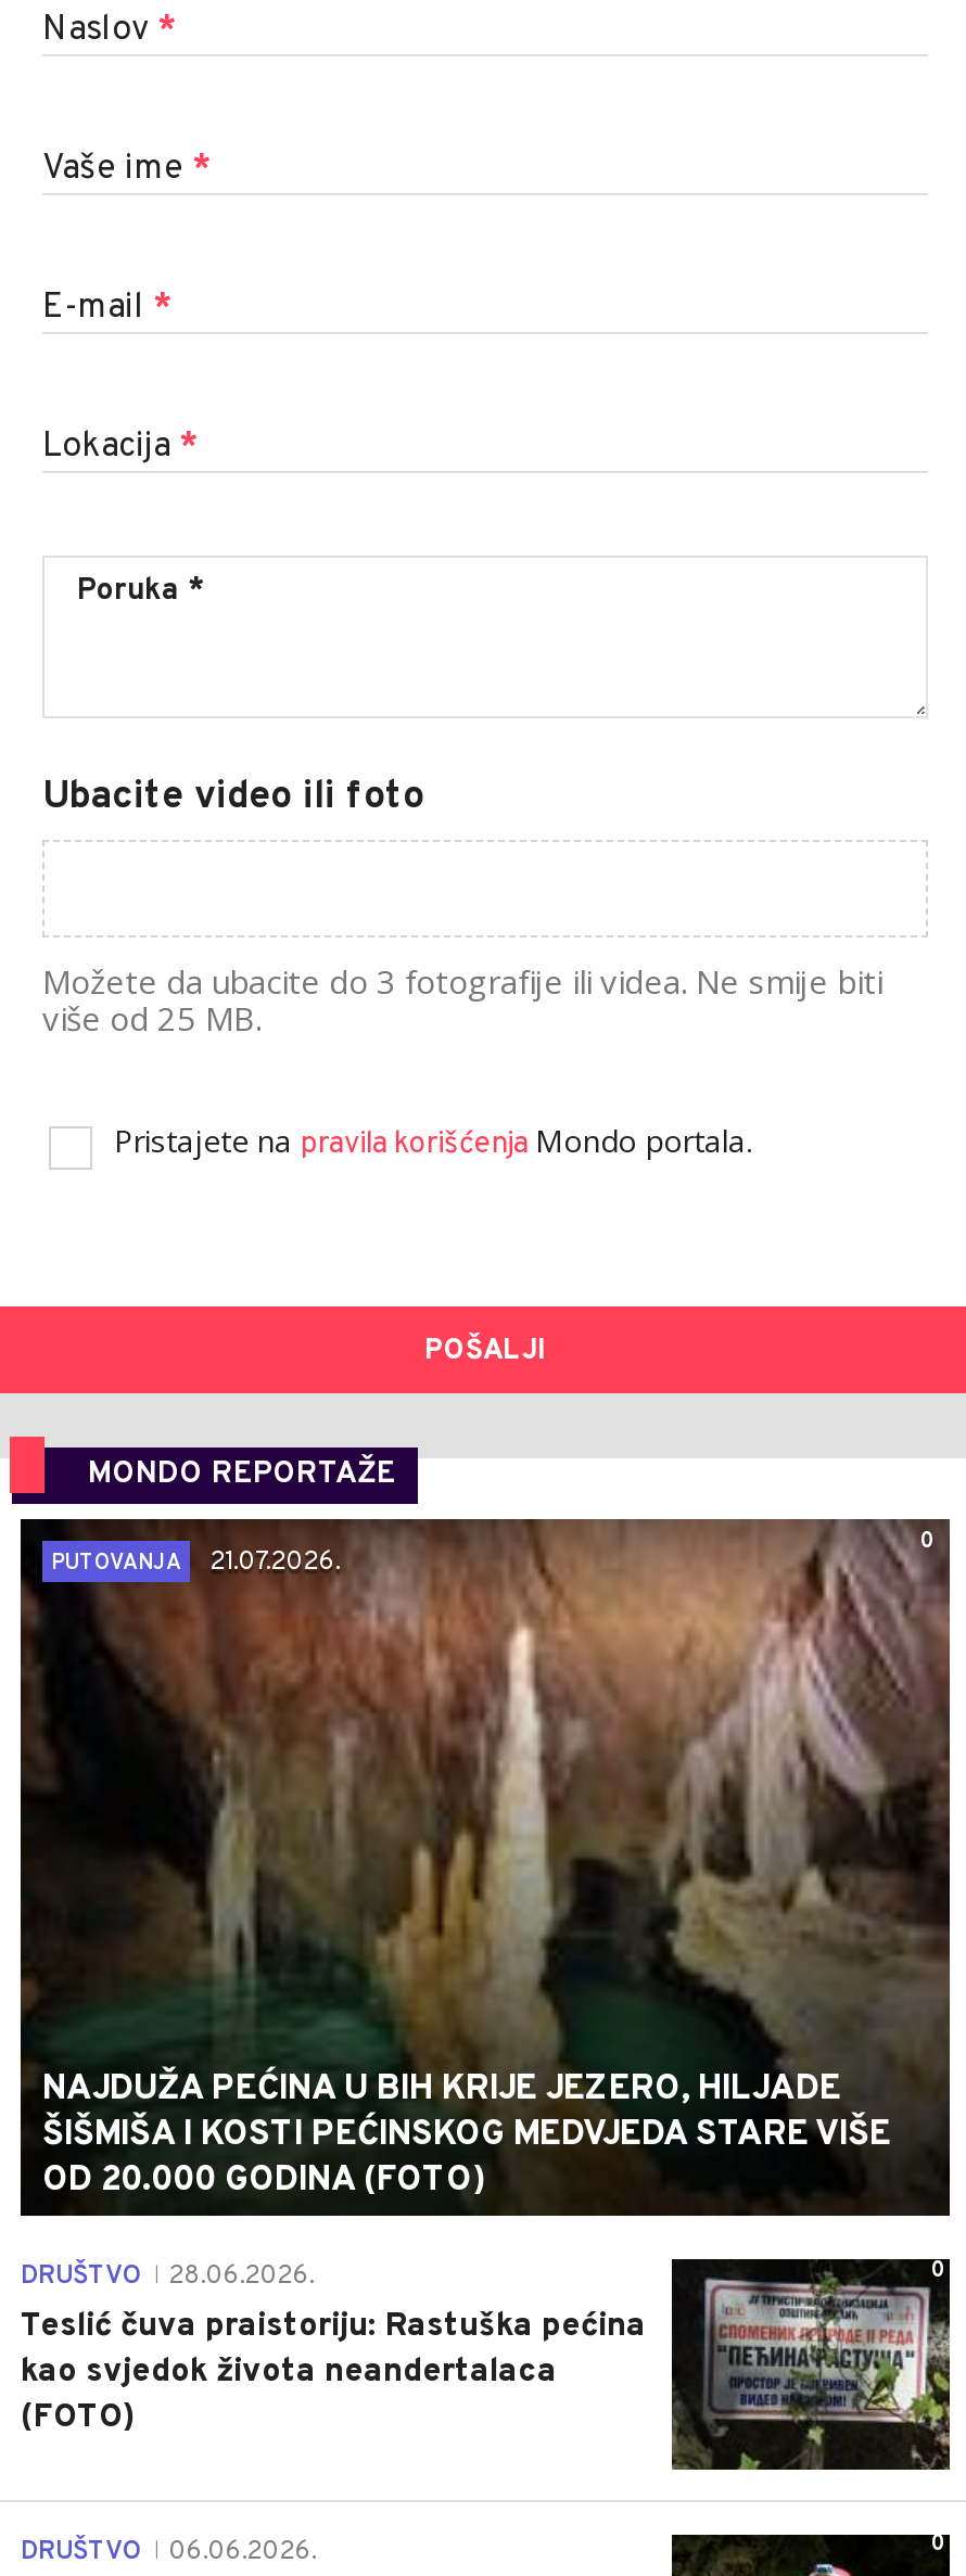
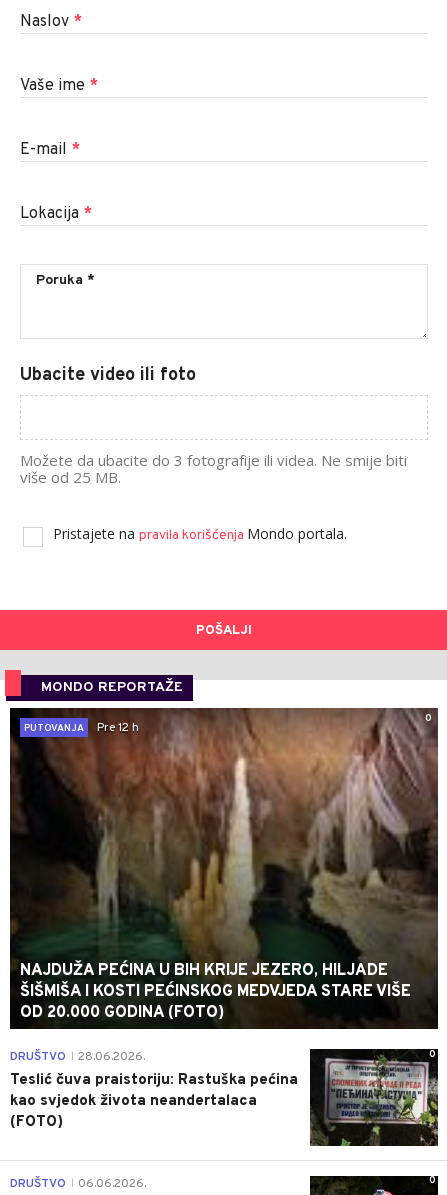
- PUTOVANJA 21.07.2026.
+ PUTOVANJA Pre 12 h
